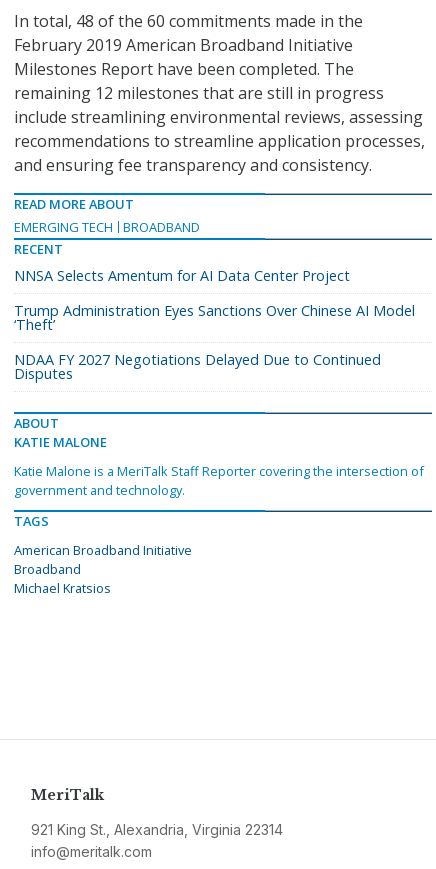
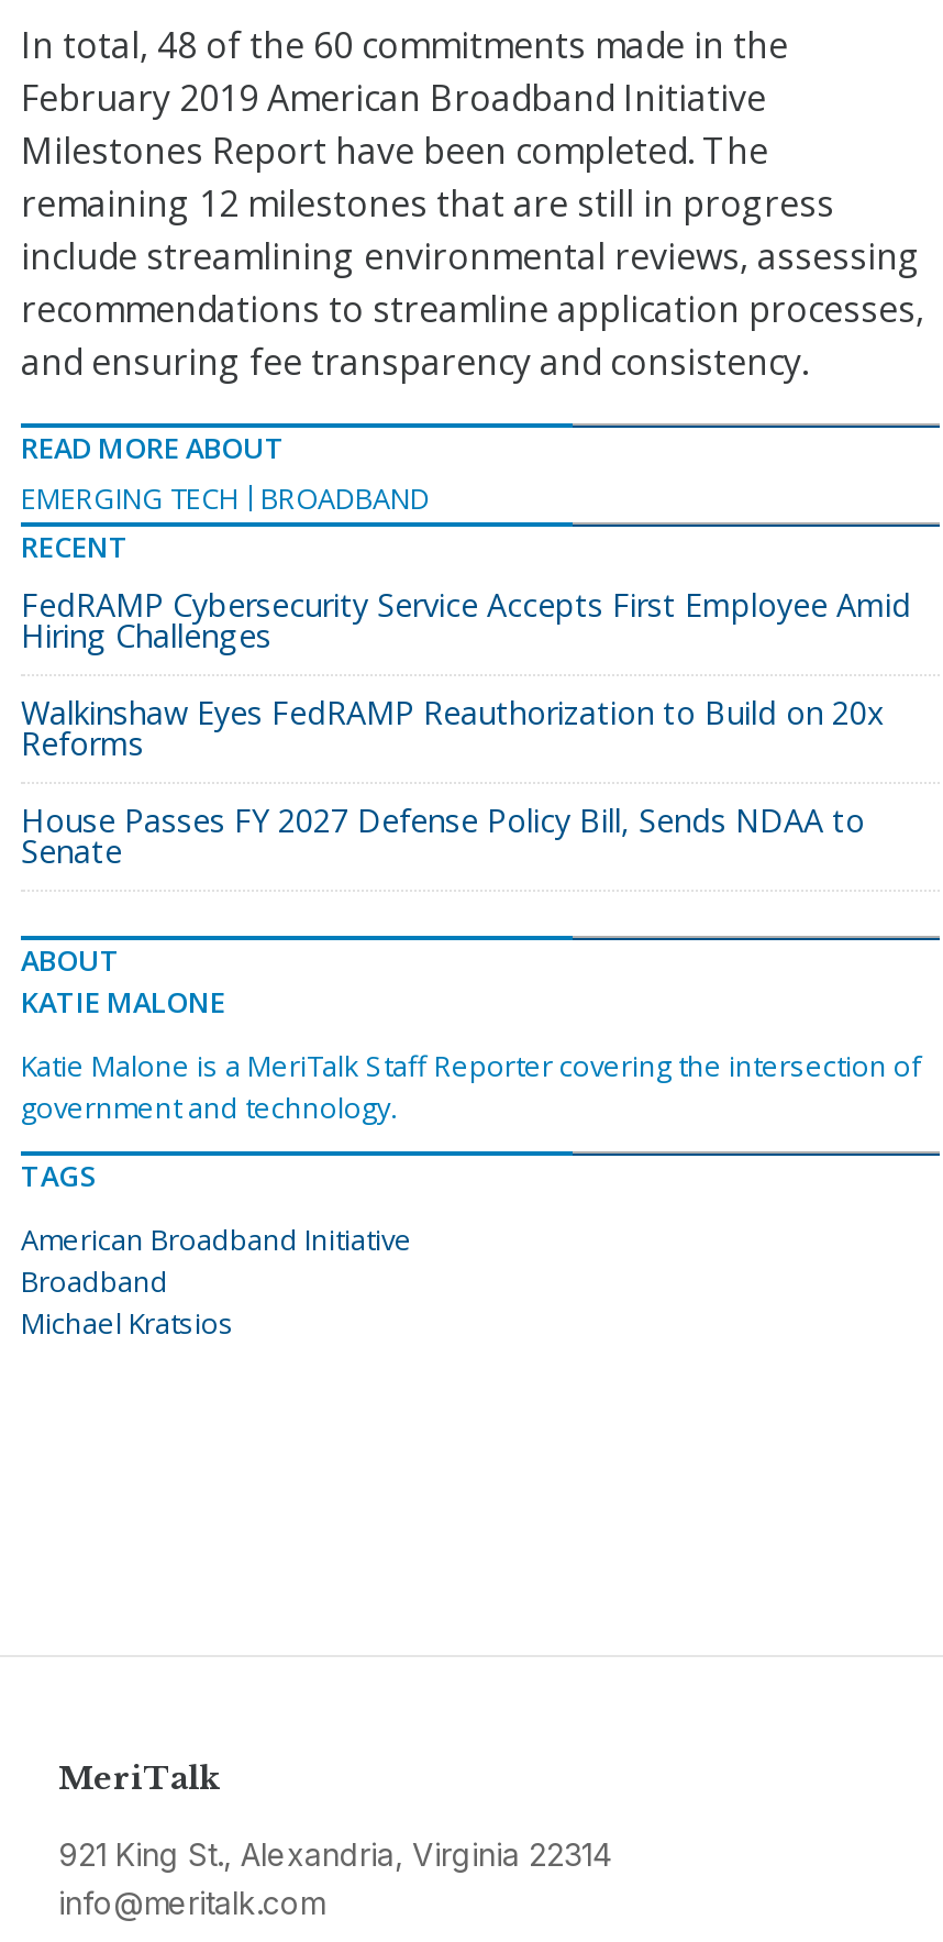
- NNSA Selects Amentum for AI Data Center Project
+ FedRAMP Cybersecurity Service Accepts First Employee Amid
+ Hiring Challenges

- Trump Administration Eyes Sanctions Over Chinese AI Model
- ‘Theft’
+ Walkinshaw Eyes FedRAMP Reauthorization to Build on 20x
+ Reforms

- NDAA FY 2027 Negotiations Delayed Due to Continued
- Disputes
+ House Passes FY 2027 Defense Policy Bill, Sends NDAA to
+ Senate
